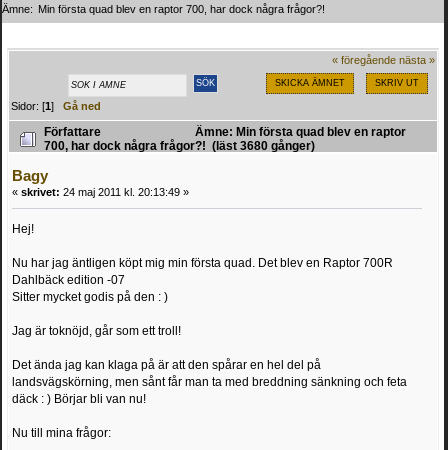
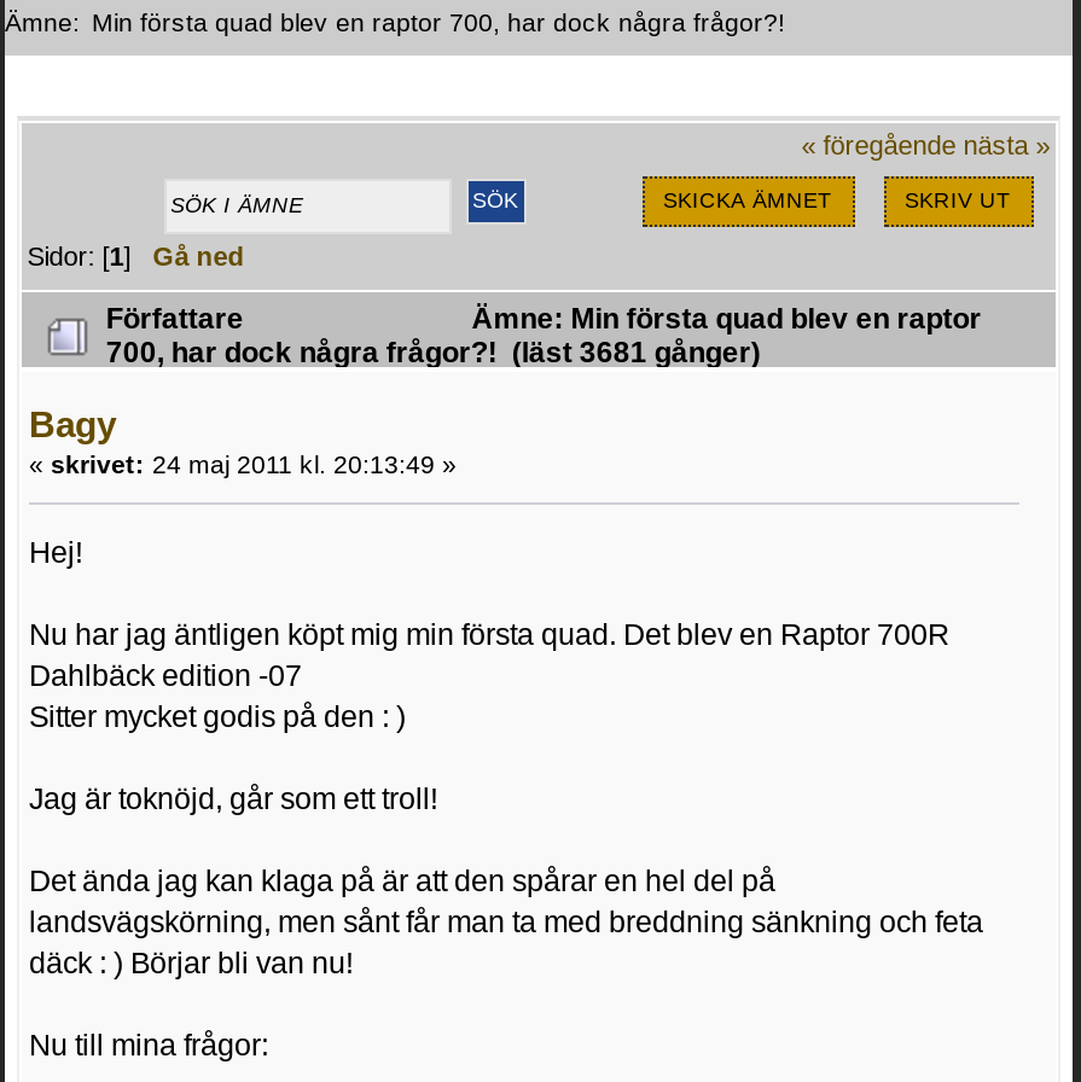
- 700, har dock några frågor?! (läst 3680 gånger)
+ 700, har dock några frågor?! (läst 3681 gånger)
